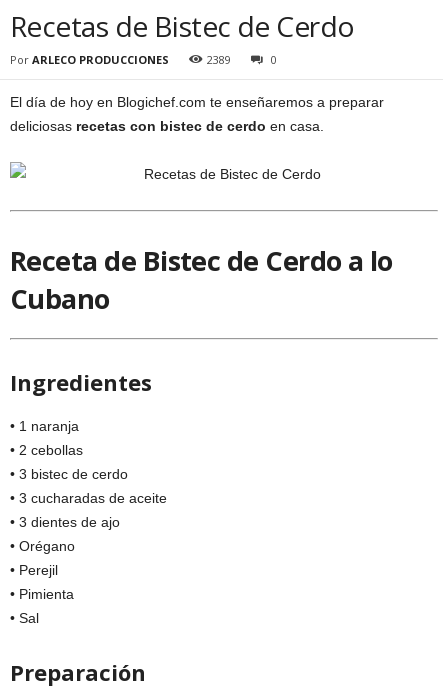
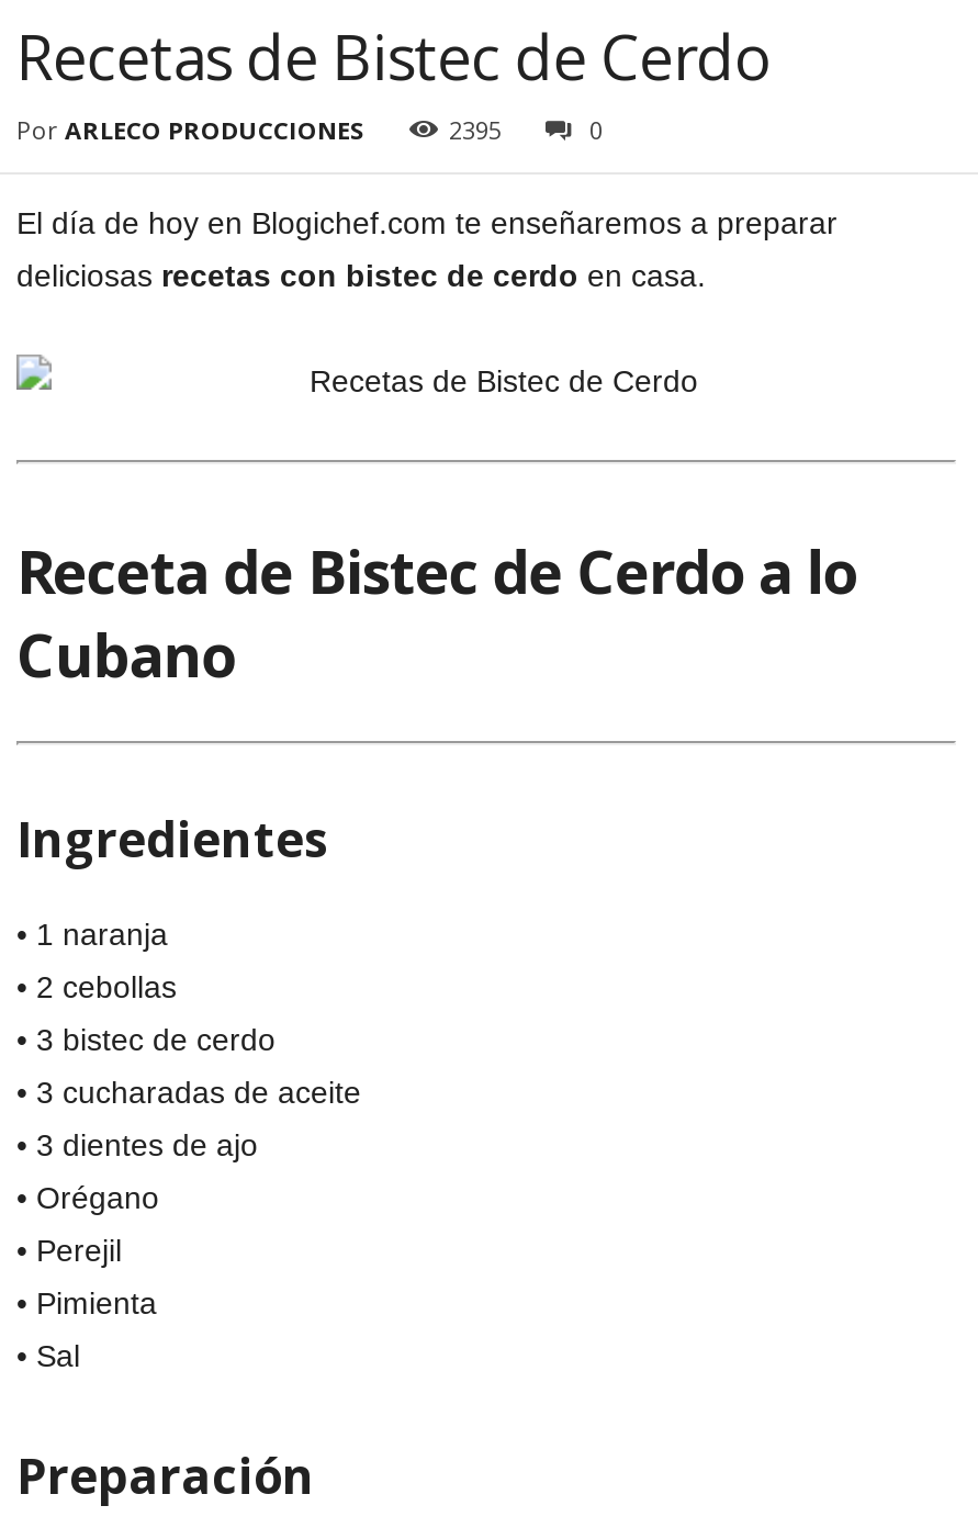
- 2389
+ 2395
